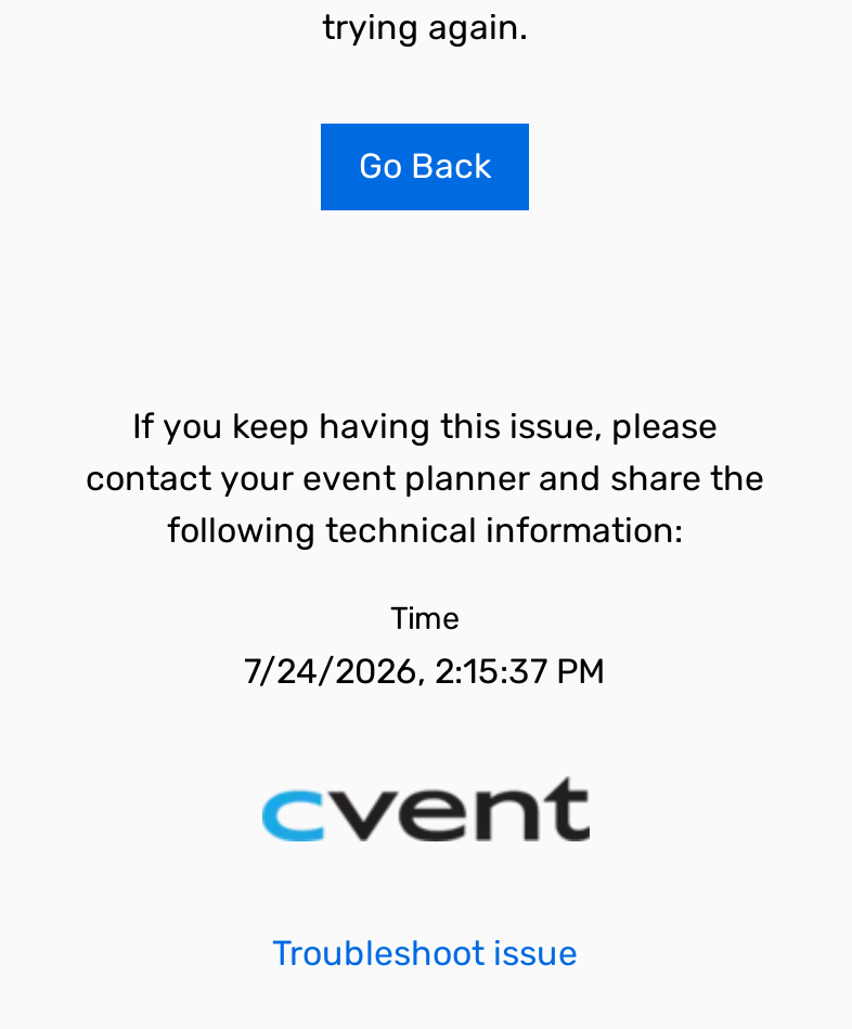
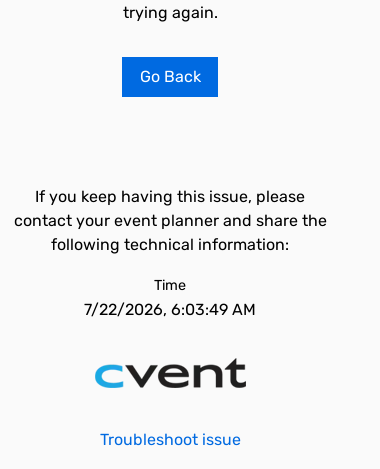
- 7/24/2026, 2:15:37 PM
+ 7/22/2026, 6:03:49 AM
